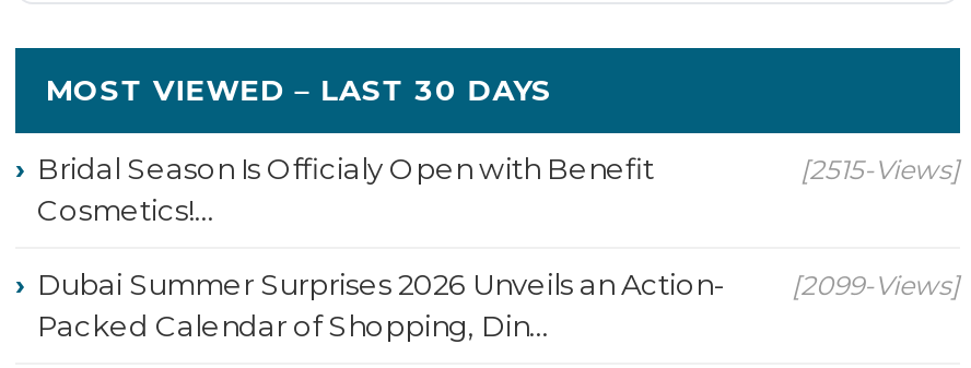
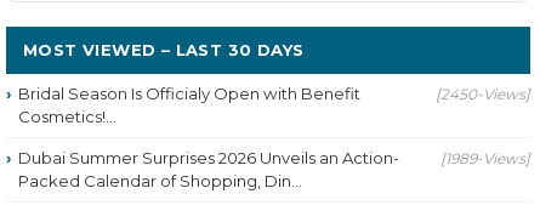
- [2515-Views]
+ [2450-Views]

- [2099-Views]
+ [1989-Views]
